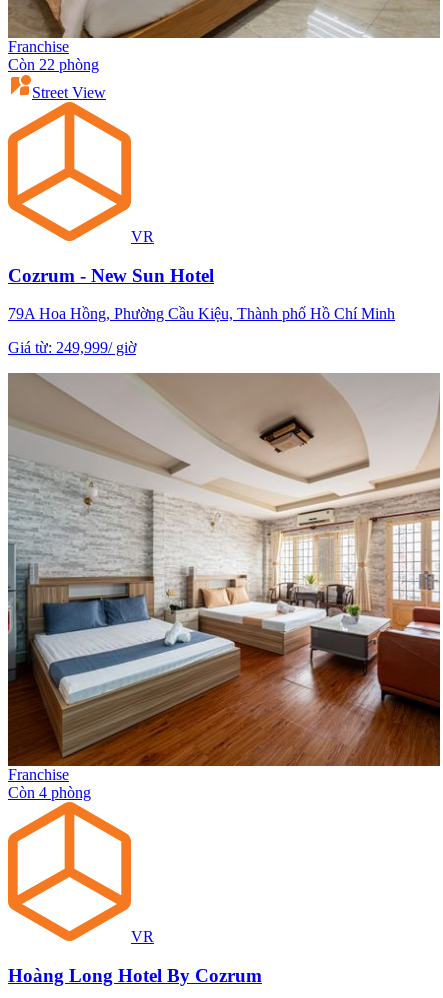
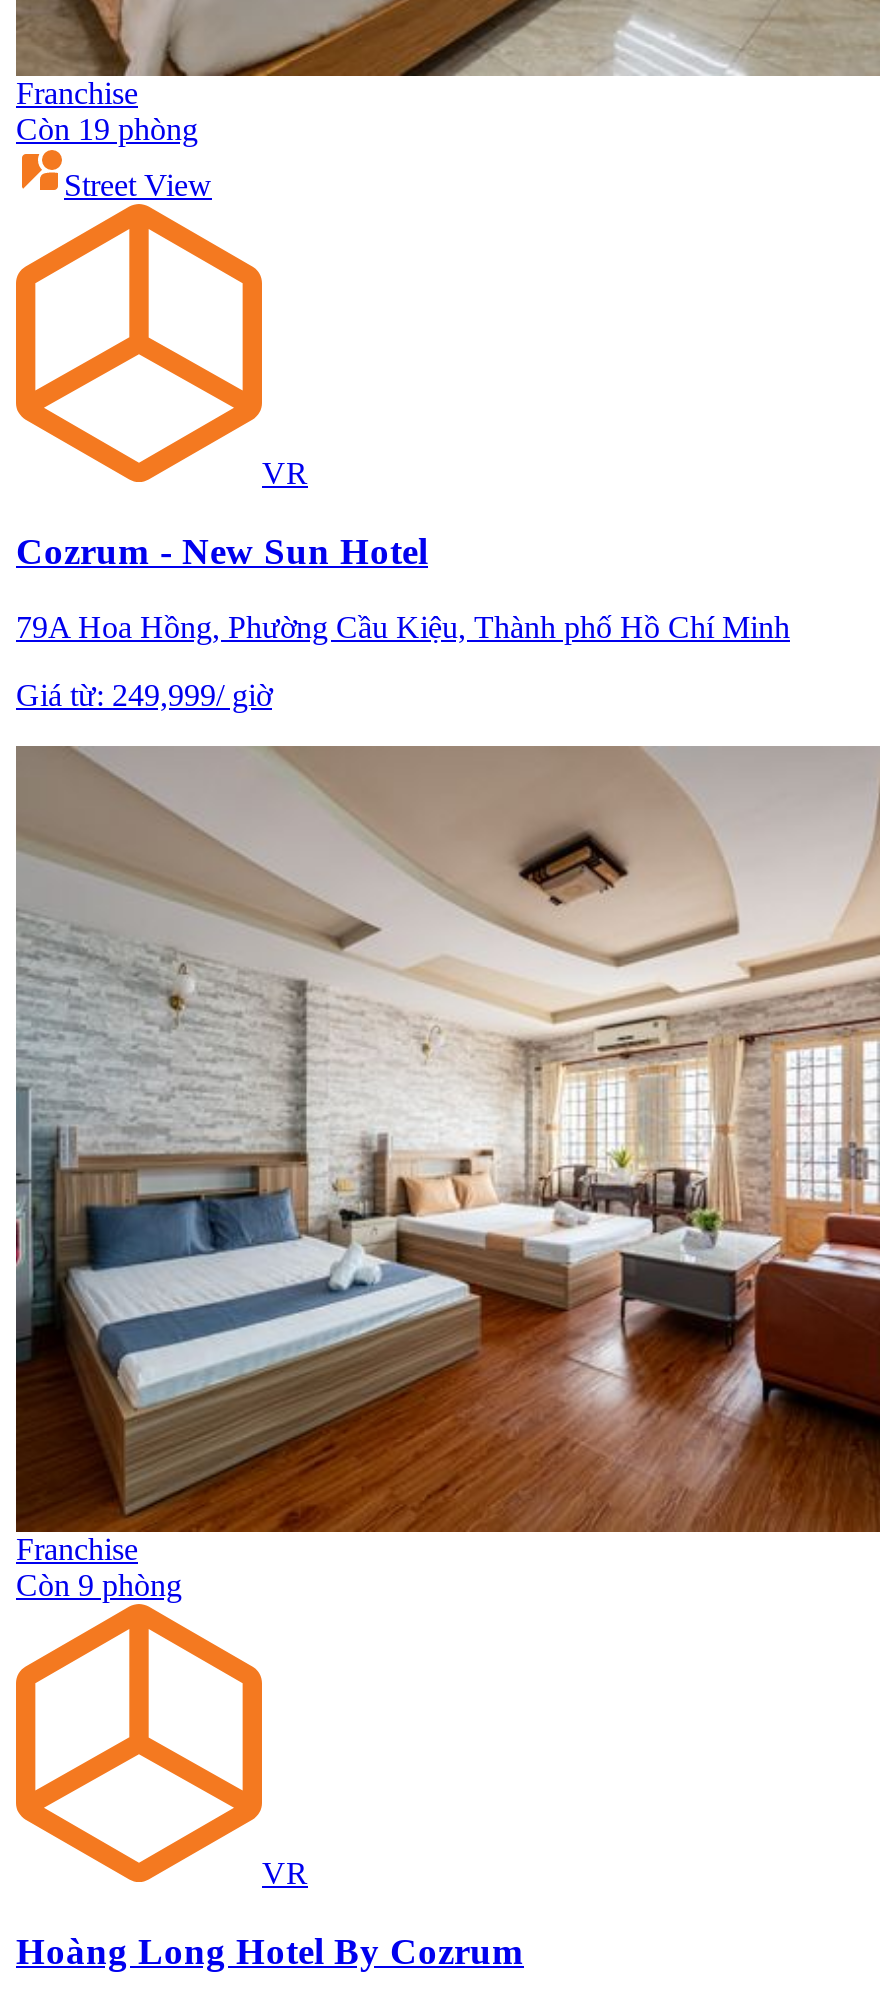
- Còn 22 phòng
+ Còn 19 phòng

- Còn 4 phòng
+ Còn 9 phòng
